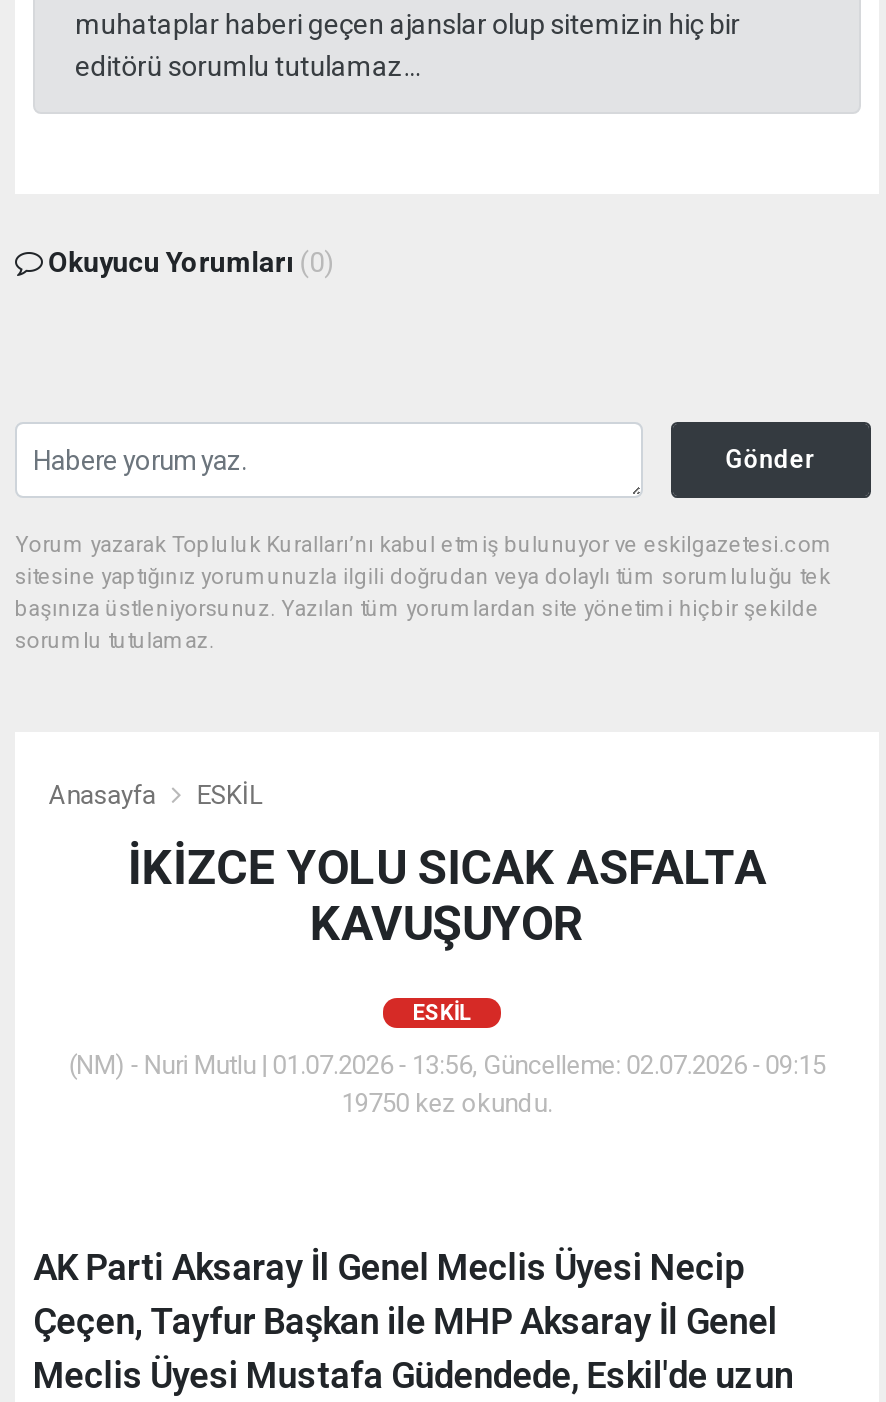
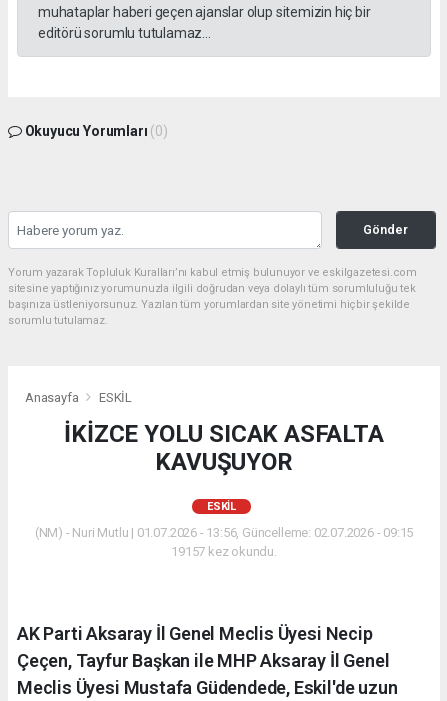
- 19750 kez okundu.
+ 19157 kez okundu.
